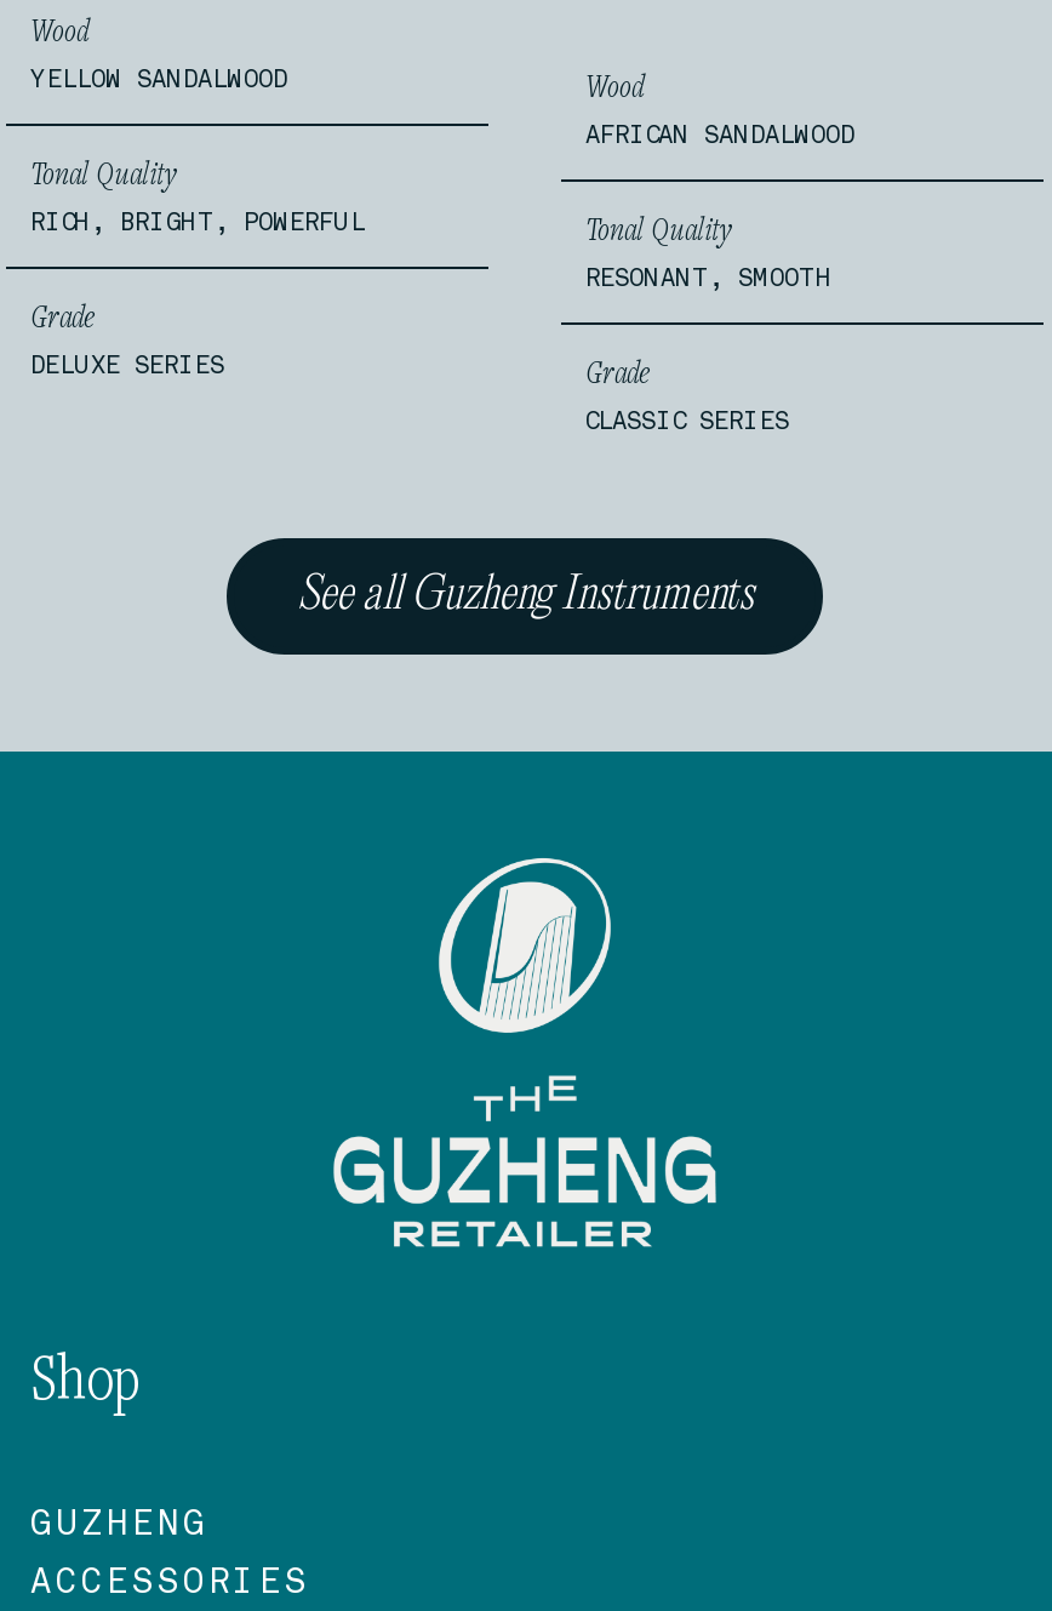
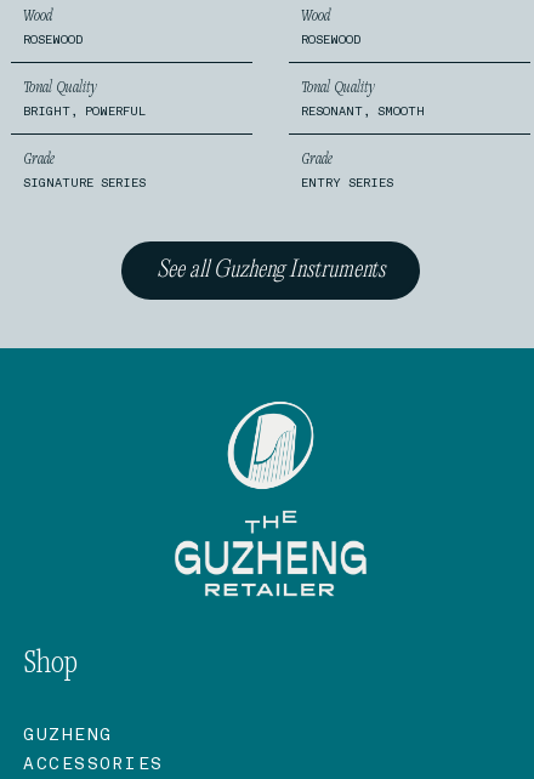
- YELLOW SANDALWOOD
+ ROSEWOOD

- AFRICAN SANDALWOOD
+ ROSEWOOD

- RICH, BRIGHT, POWERFUL
+ BRIGHT, POWERFUL

- DELUXE SERIES
+ SIGNATURE SERIES

- CLASSIC SERIES
+ ENTRY SERIES
